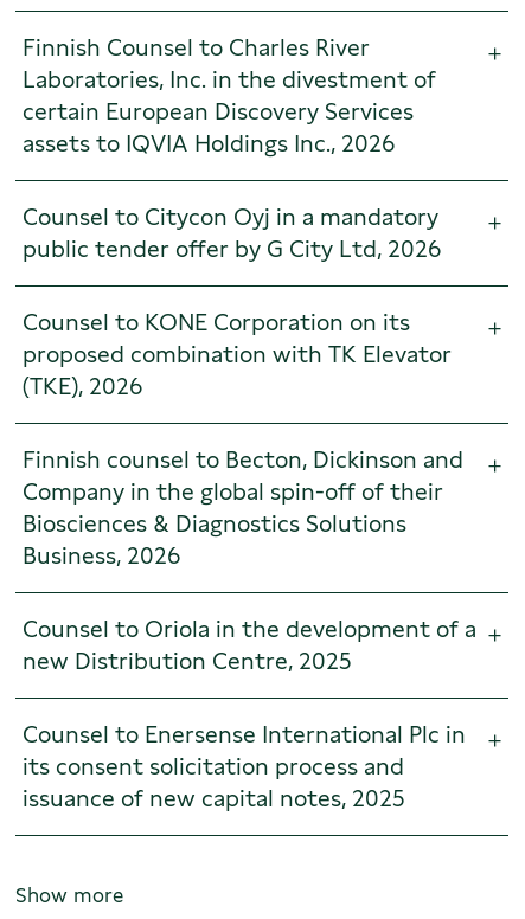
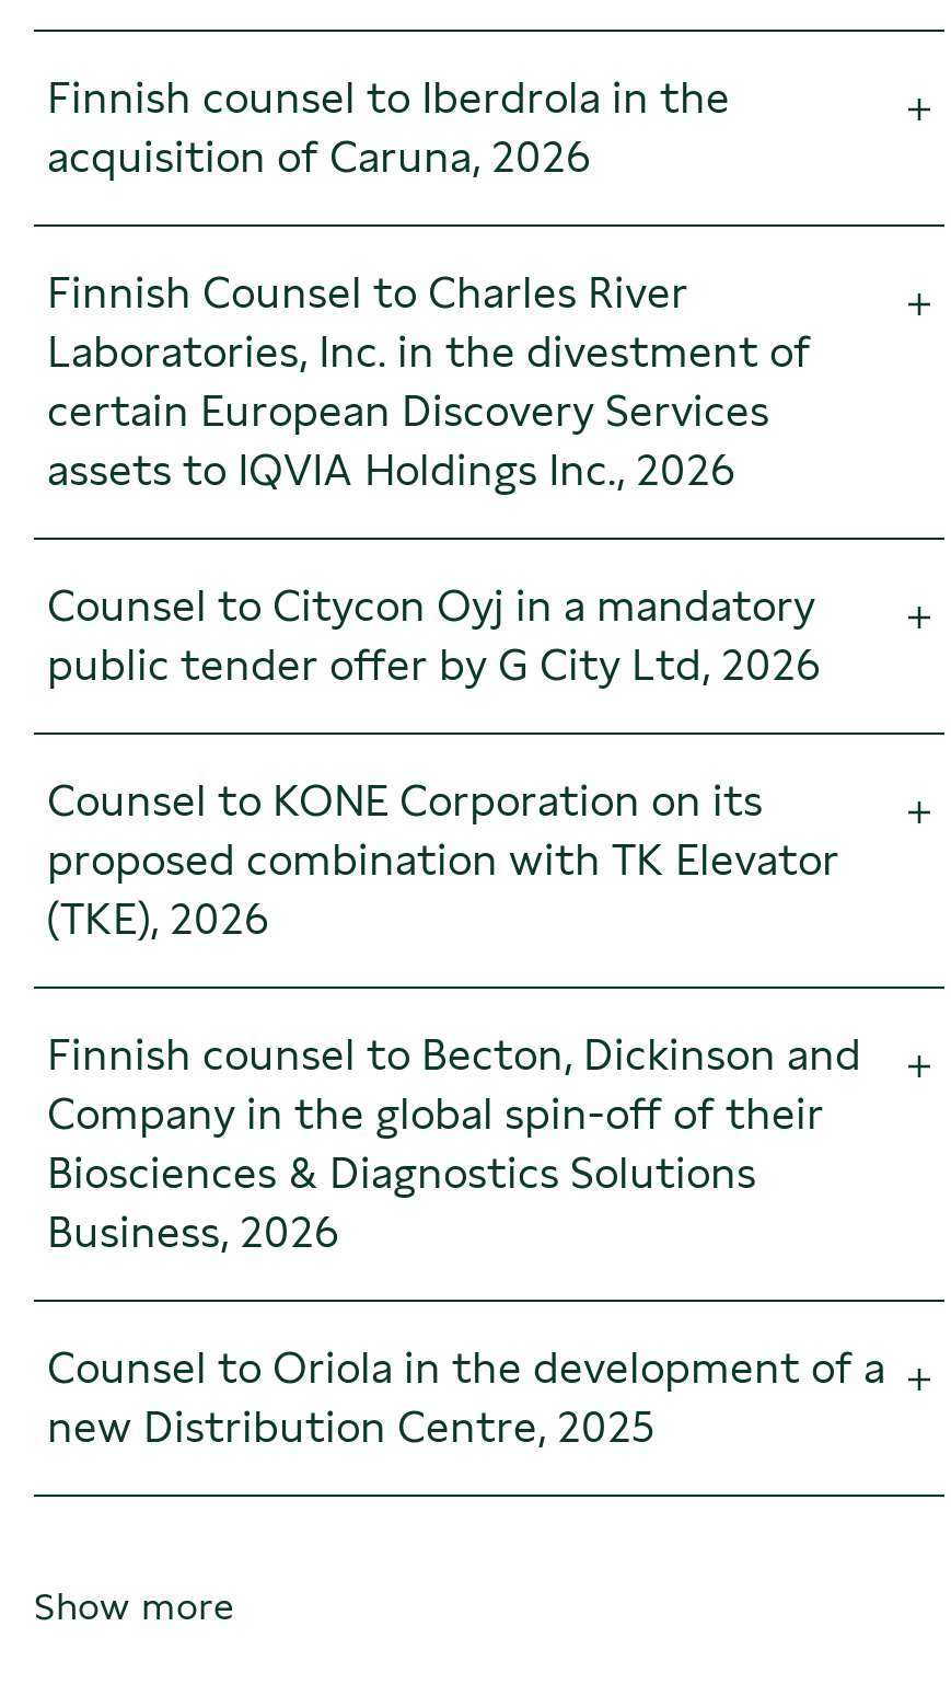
+ Finnish counsel to Iberdrola in the
+ acquisition of Caruna, 2026

moved down: Finnish Counsel to Charles River | Laboratories, Inc. in the divestment of | certain European Discovery Services | ... | Counsel to Oriola in the development of a | new Distribution Centre, 2025

- Counsel to Enersense International Plc in
- its consent solicitation process and
- issuance of new capital notes, 2025
